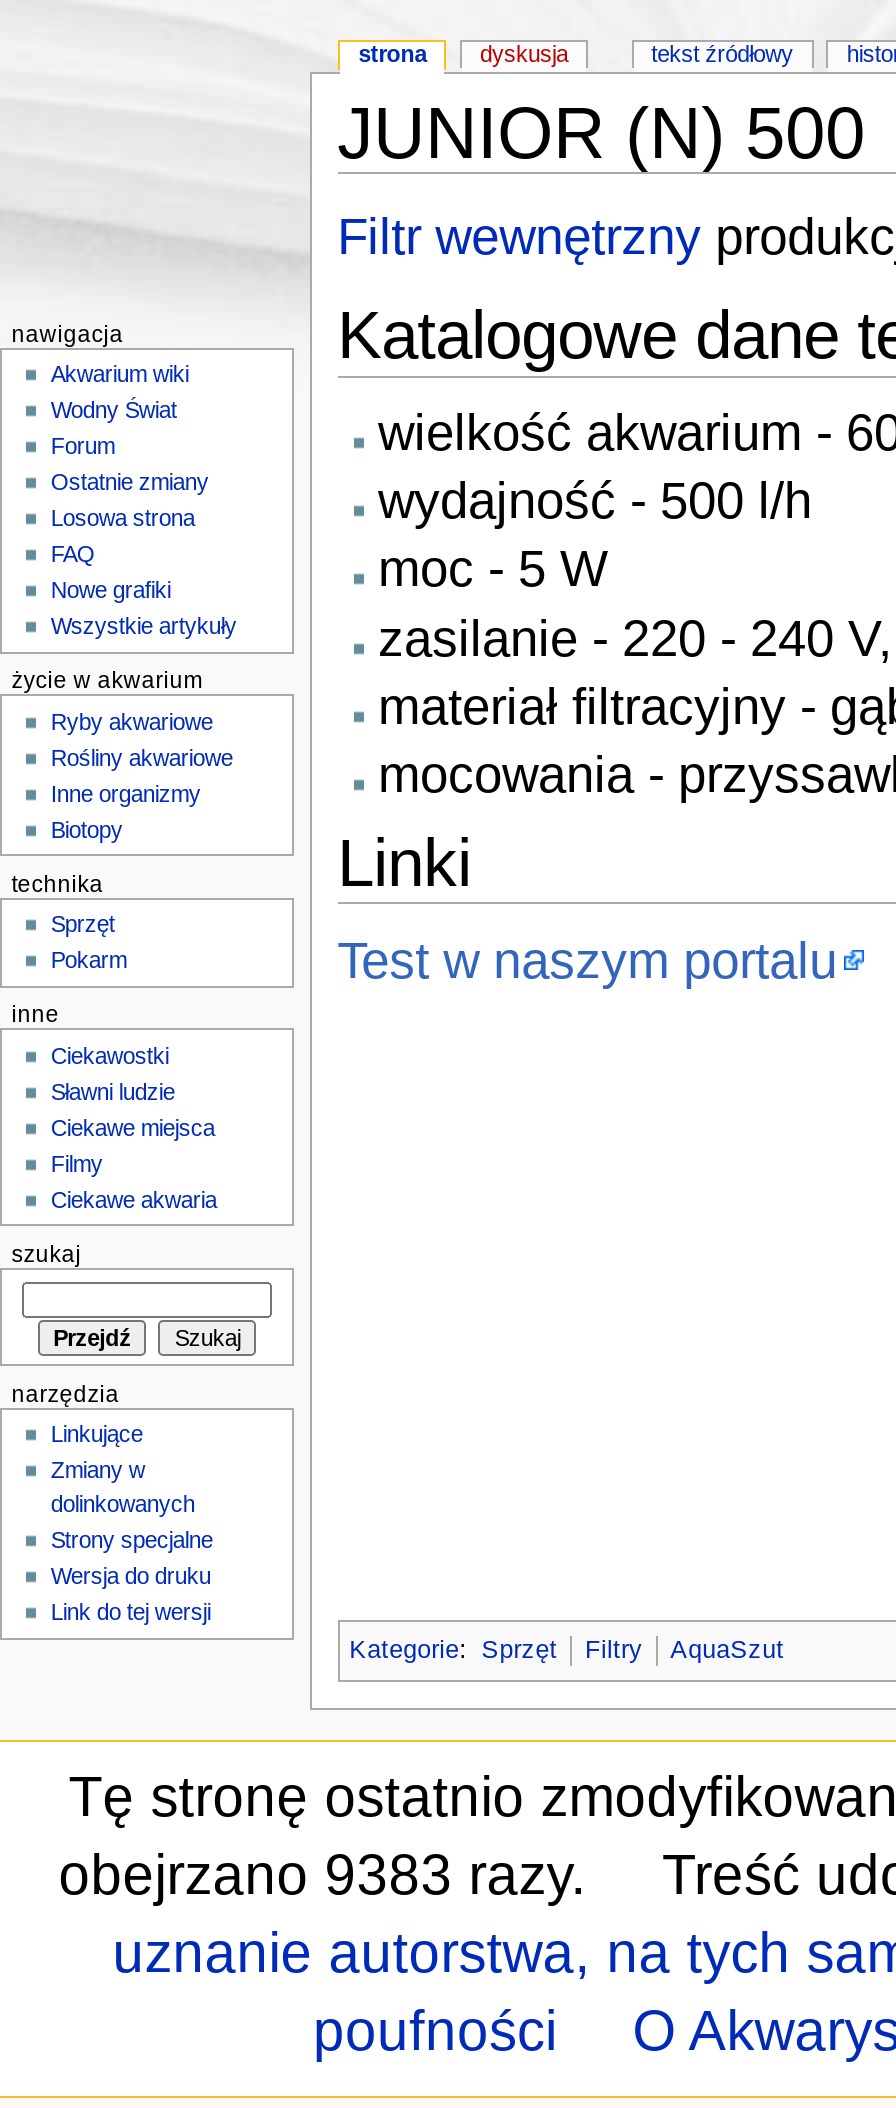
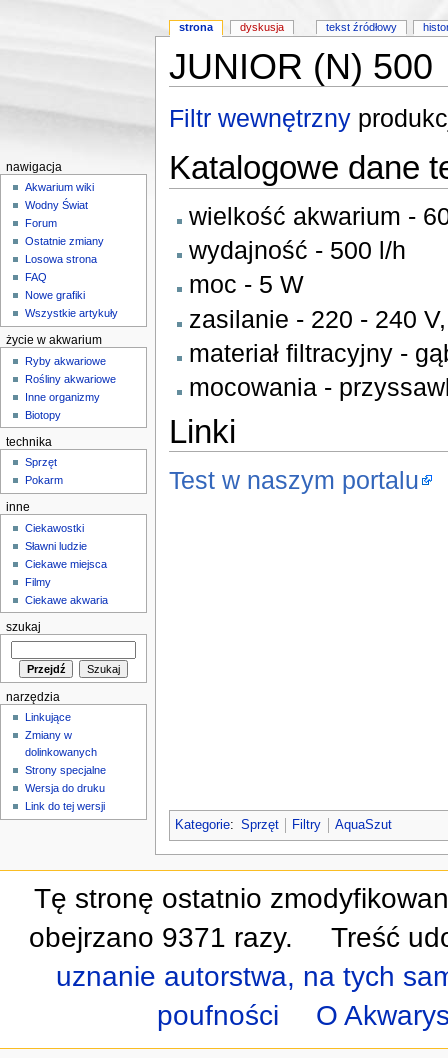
- obejrzano 9383 razy.
+ obejrzano 9371 razy.
